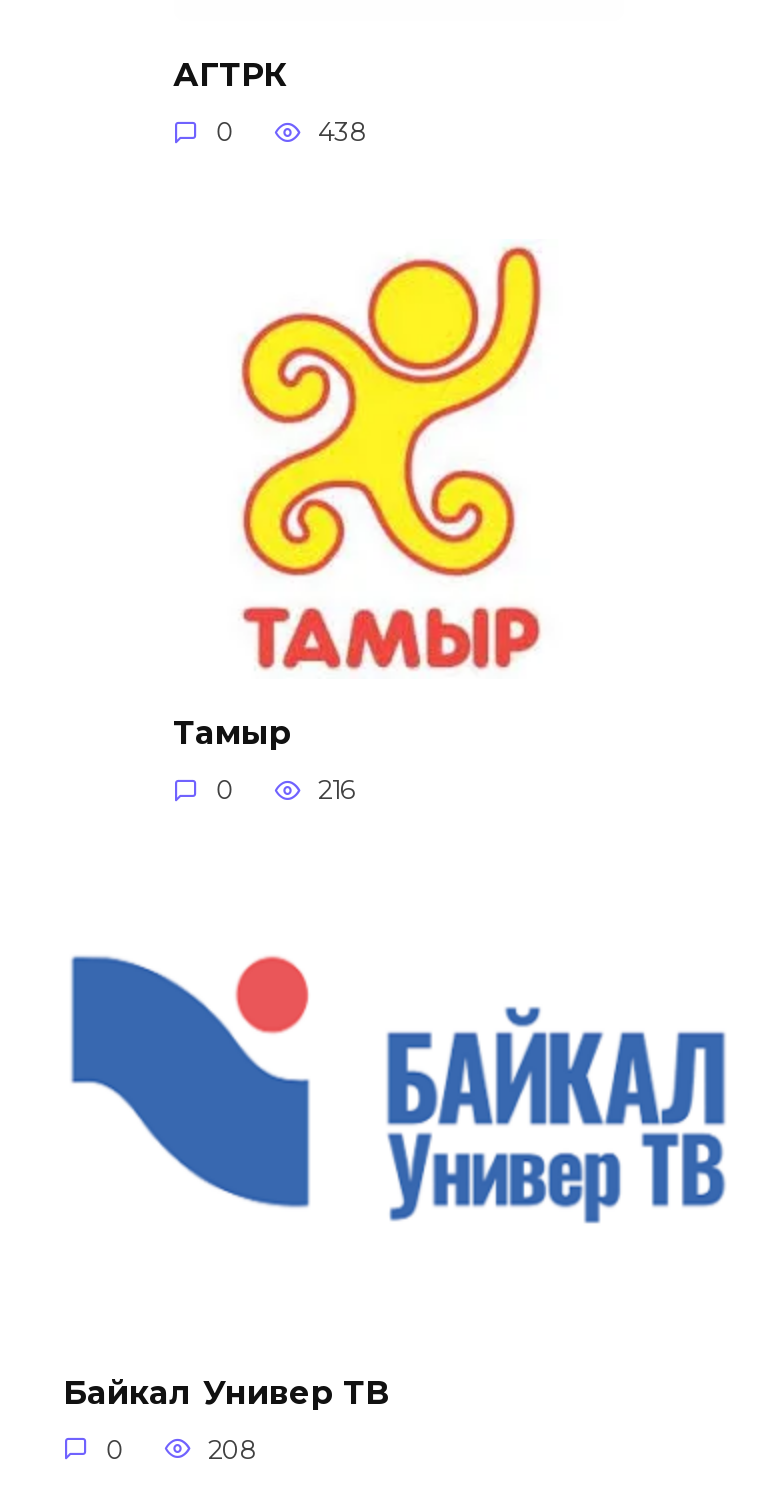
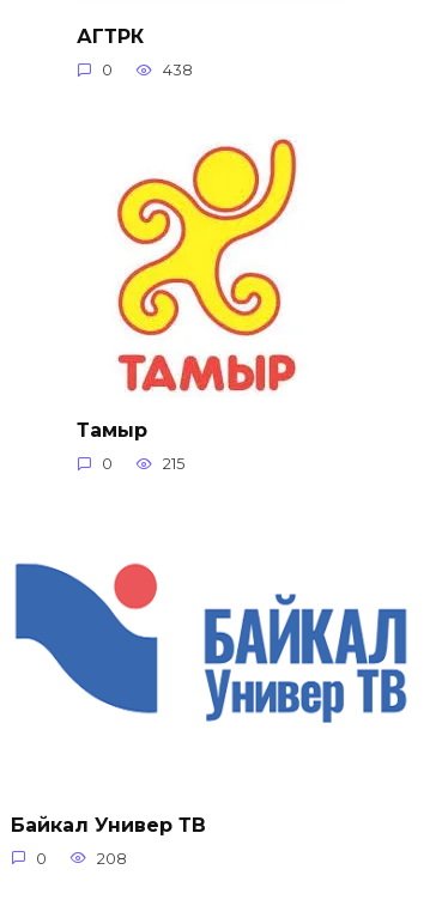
- 216
+ 215
